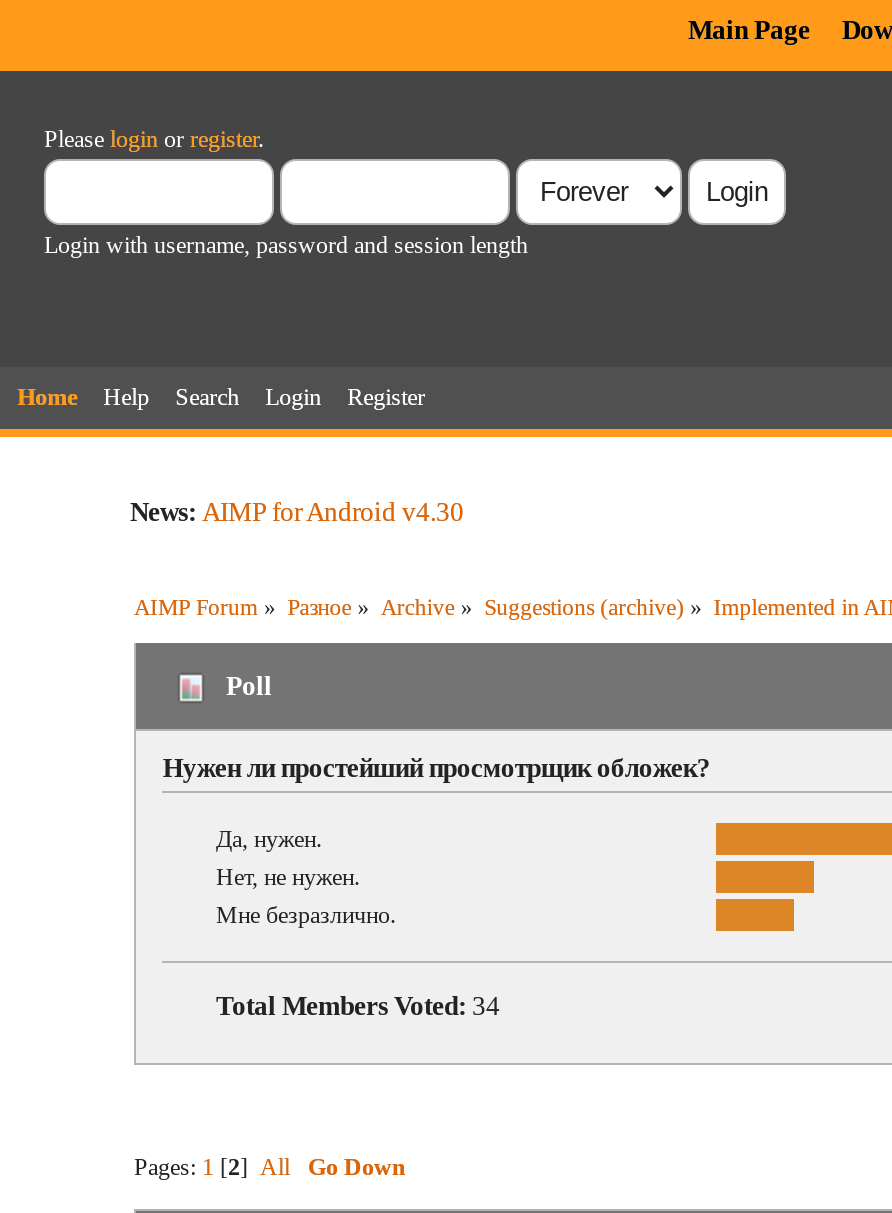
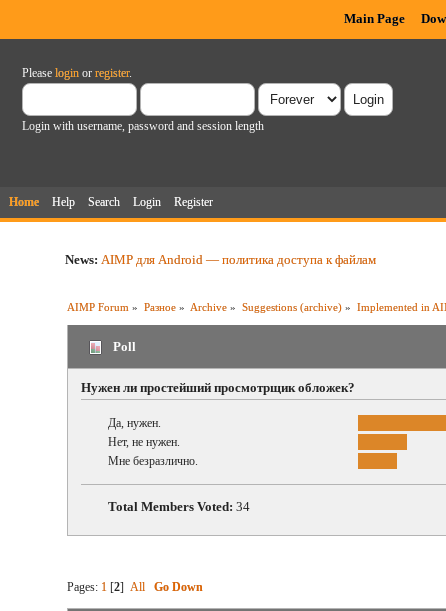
- News: AIMP for Android v4.30
+ News: AIMP для Android — политика доступа к файлам
